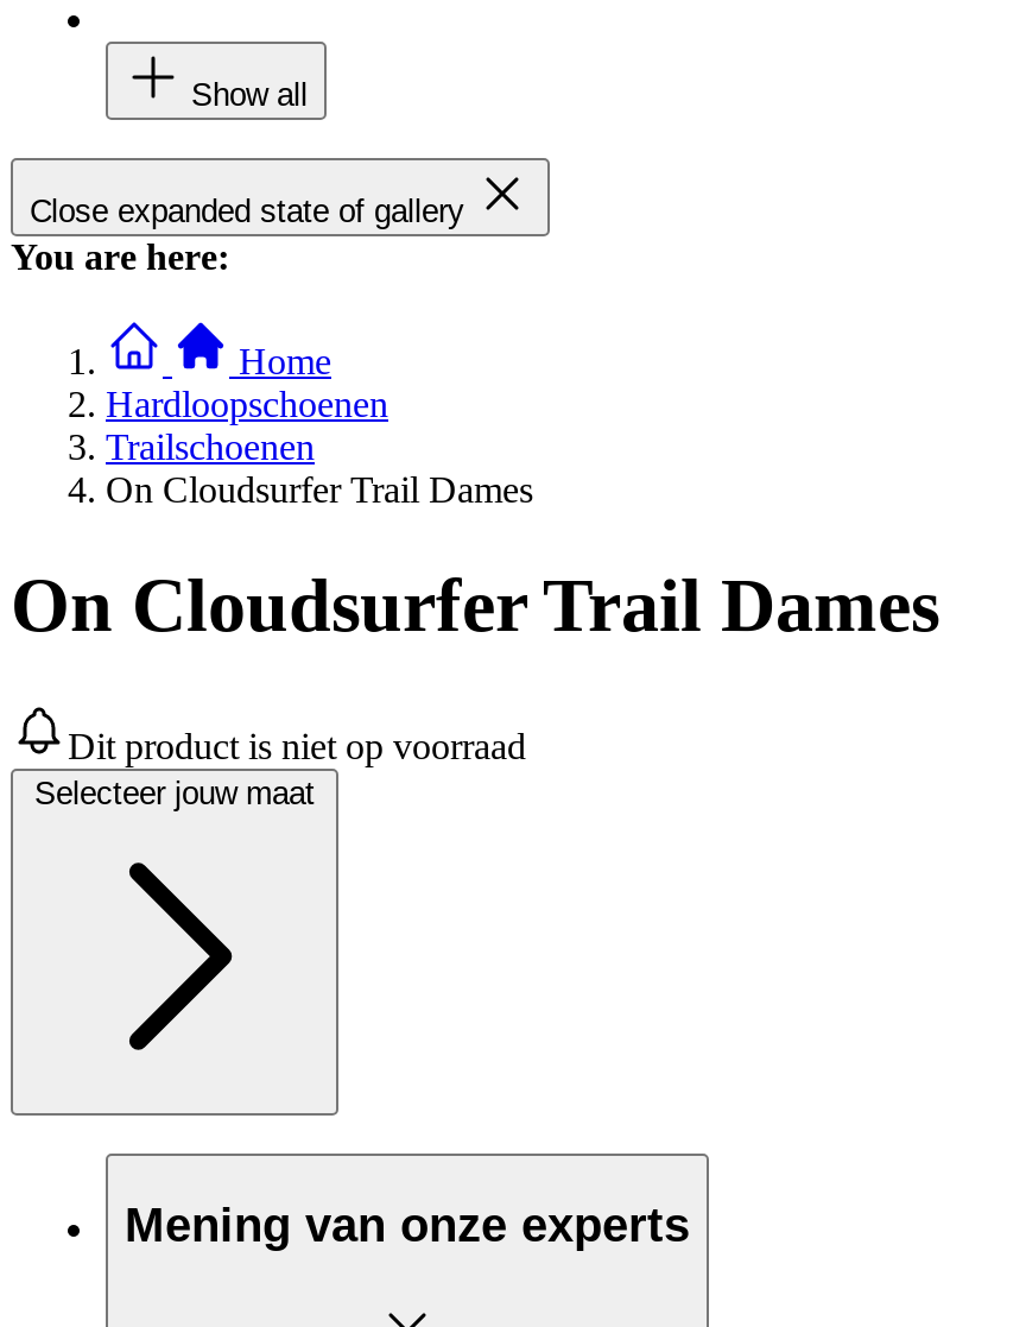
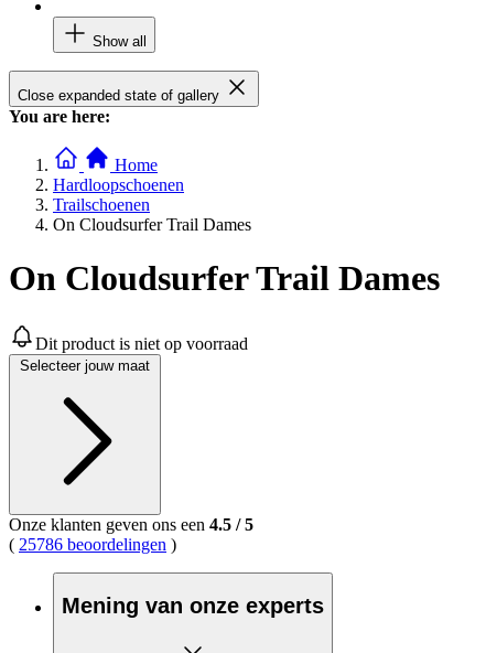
+ Onze klanten geven ons een 4.5 / 5
+ (25786 beoordelingen)
